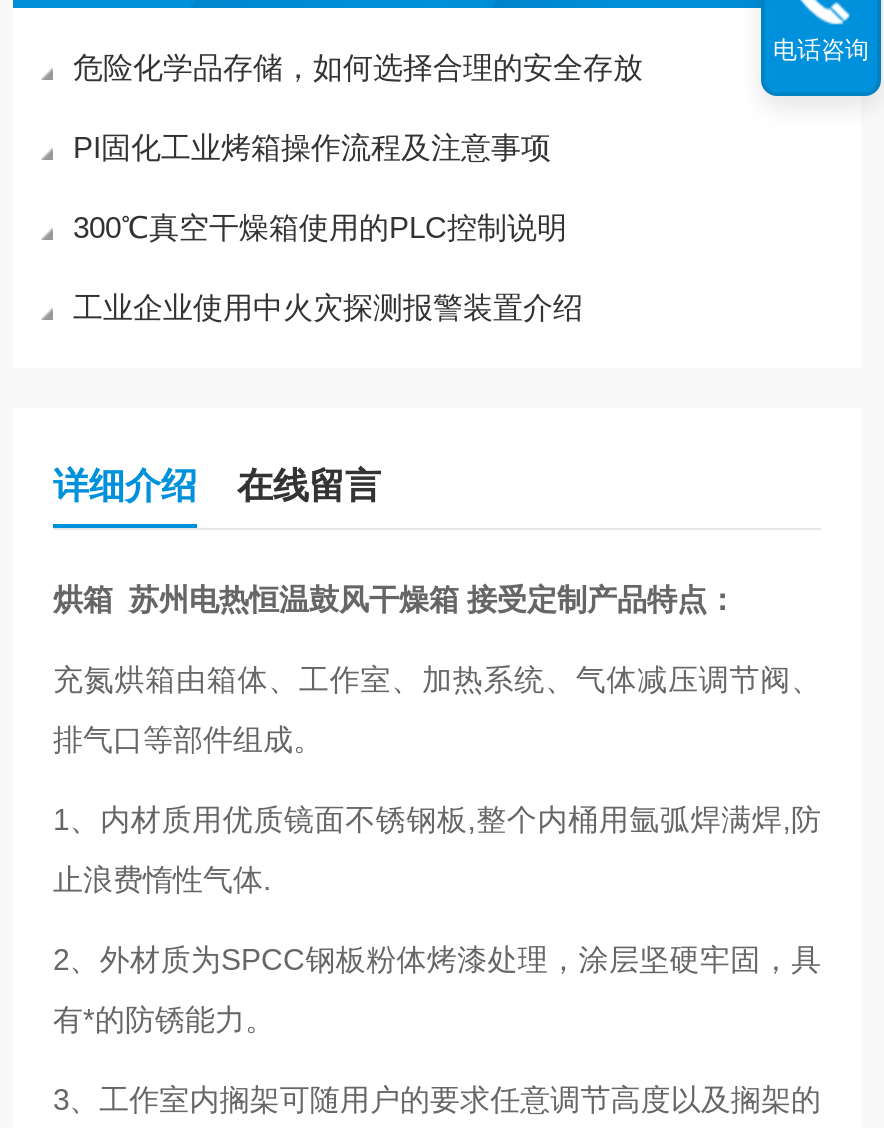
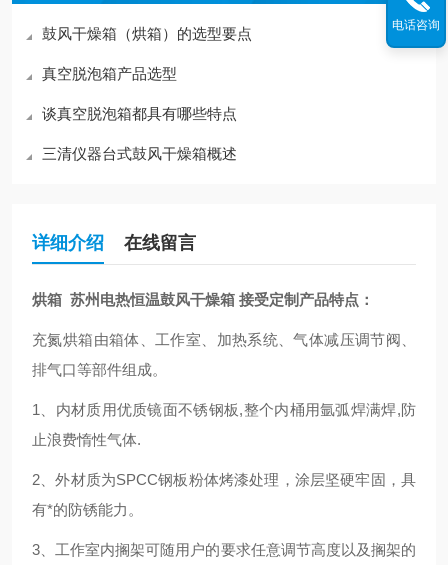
- 危险化学品存储，如何选择合理的安全存放
+ 鼓风干燥箱（烘箱）的选型要点

- PI固化工业烤箱操作流程及注意事项
+ 真空脱泡箱产品选型

- 300℃真空干燥箱使用的PLC控制说明
+ 谈真空脱泡箱都具有哪些特点

- 工业企业使用中火灾探测报警装置介绍
+ 三清仪器台式鼓风干燥箱概述
